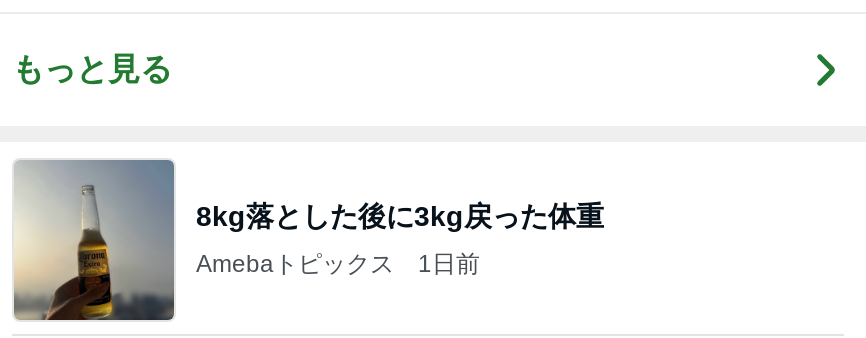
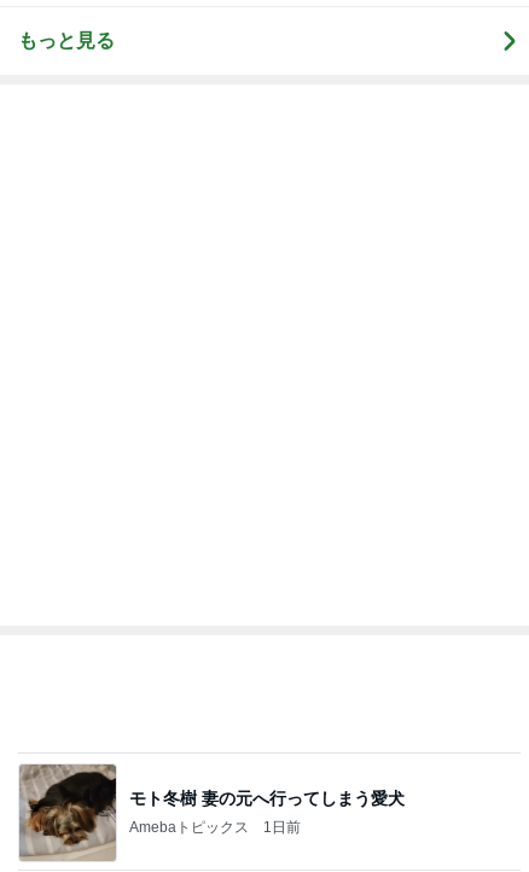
- [image]
- 8kg落とした後に3kg戻った体重
+ [image]
+ モト冬樹 妻の元へ行ってしまう愛犬
